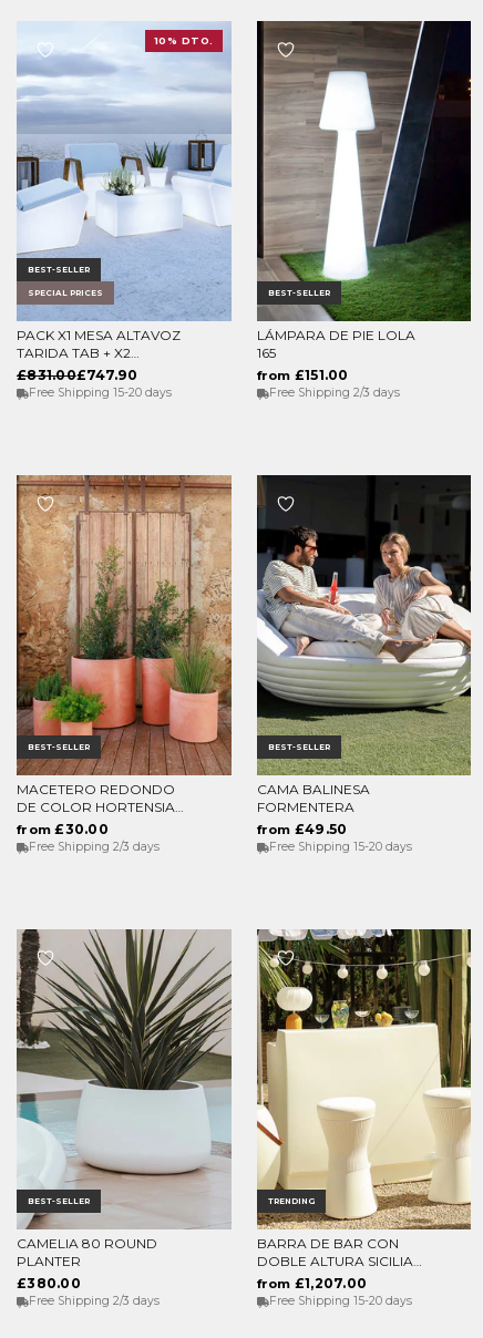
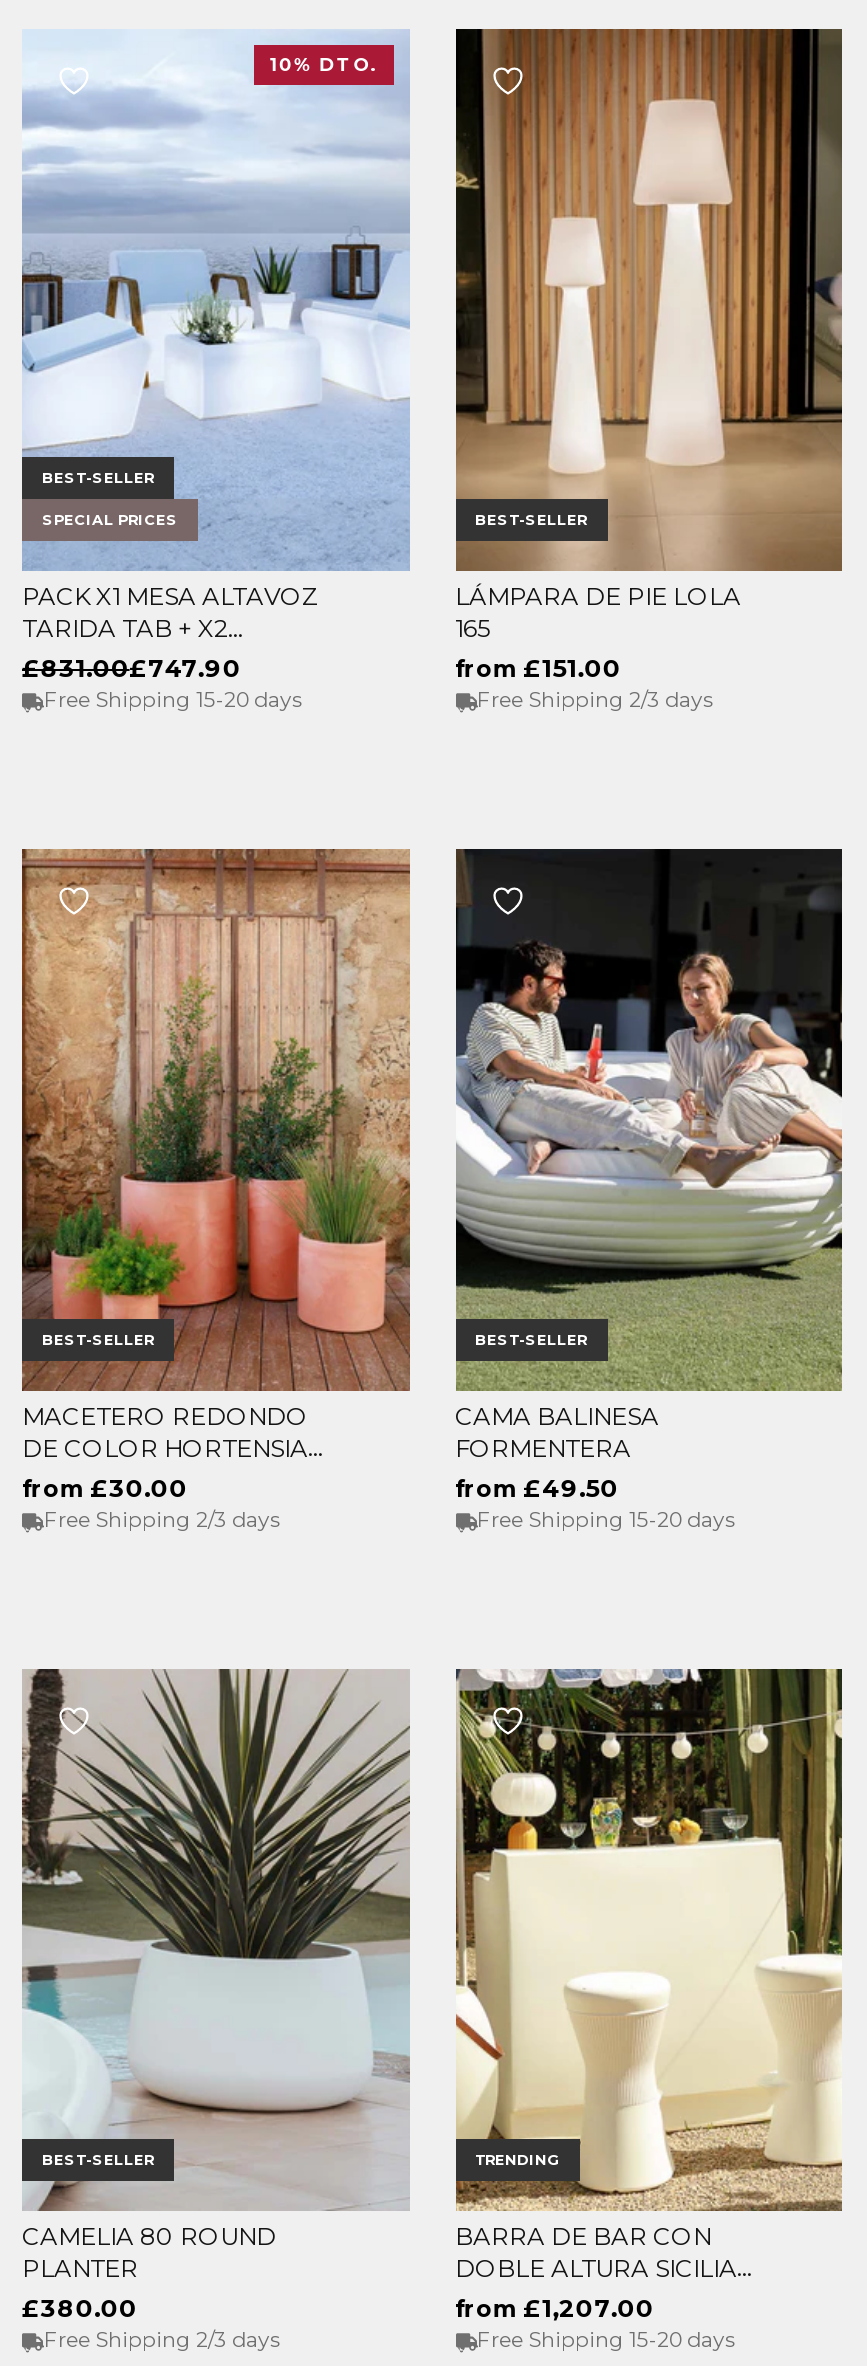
- [image]
+ [image]
